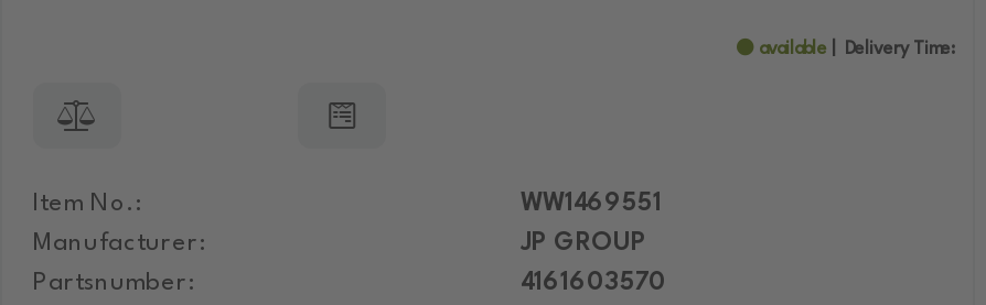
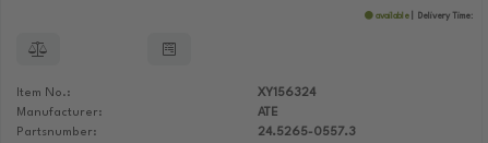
- WW1469551
+ XY156324

- JP GROUP
+ ATE

- 4161603570
+ 24.5265-0557.3
